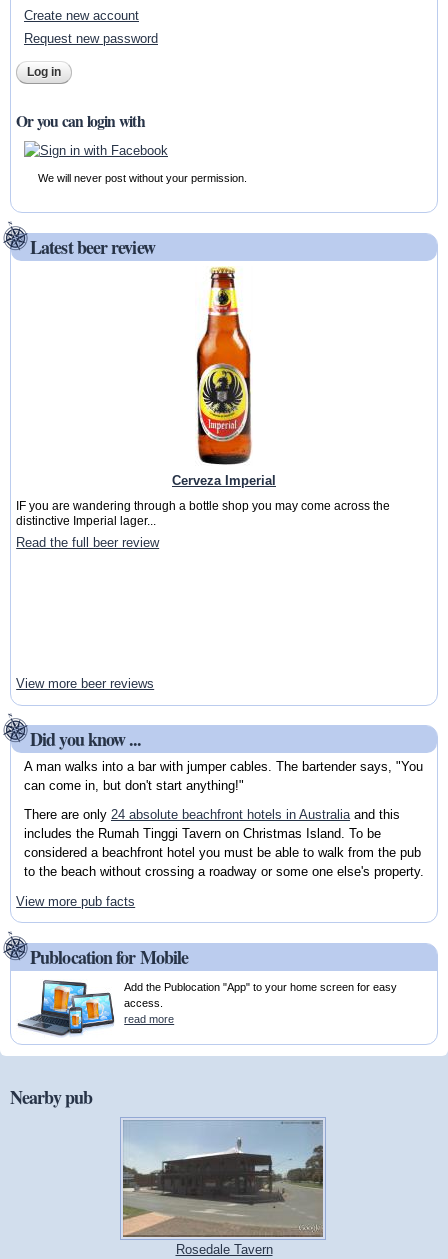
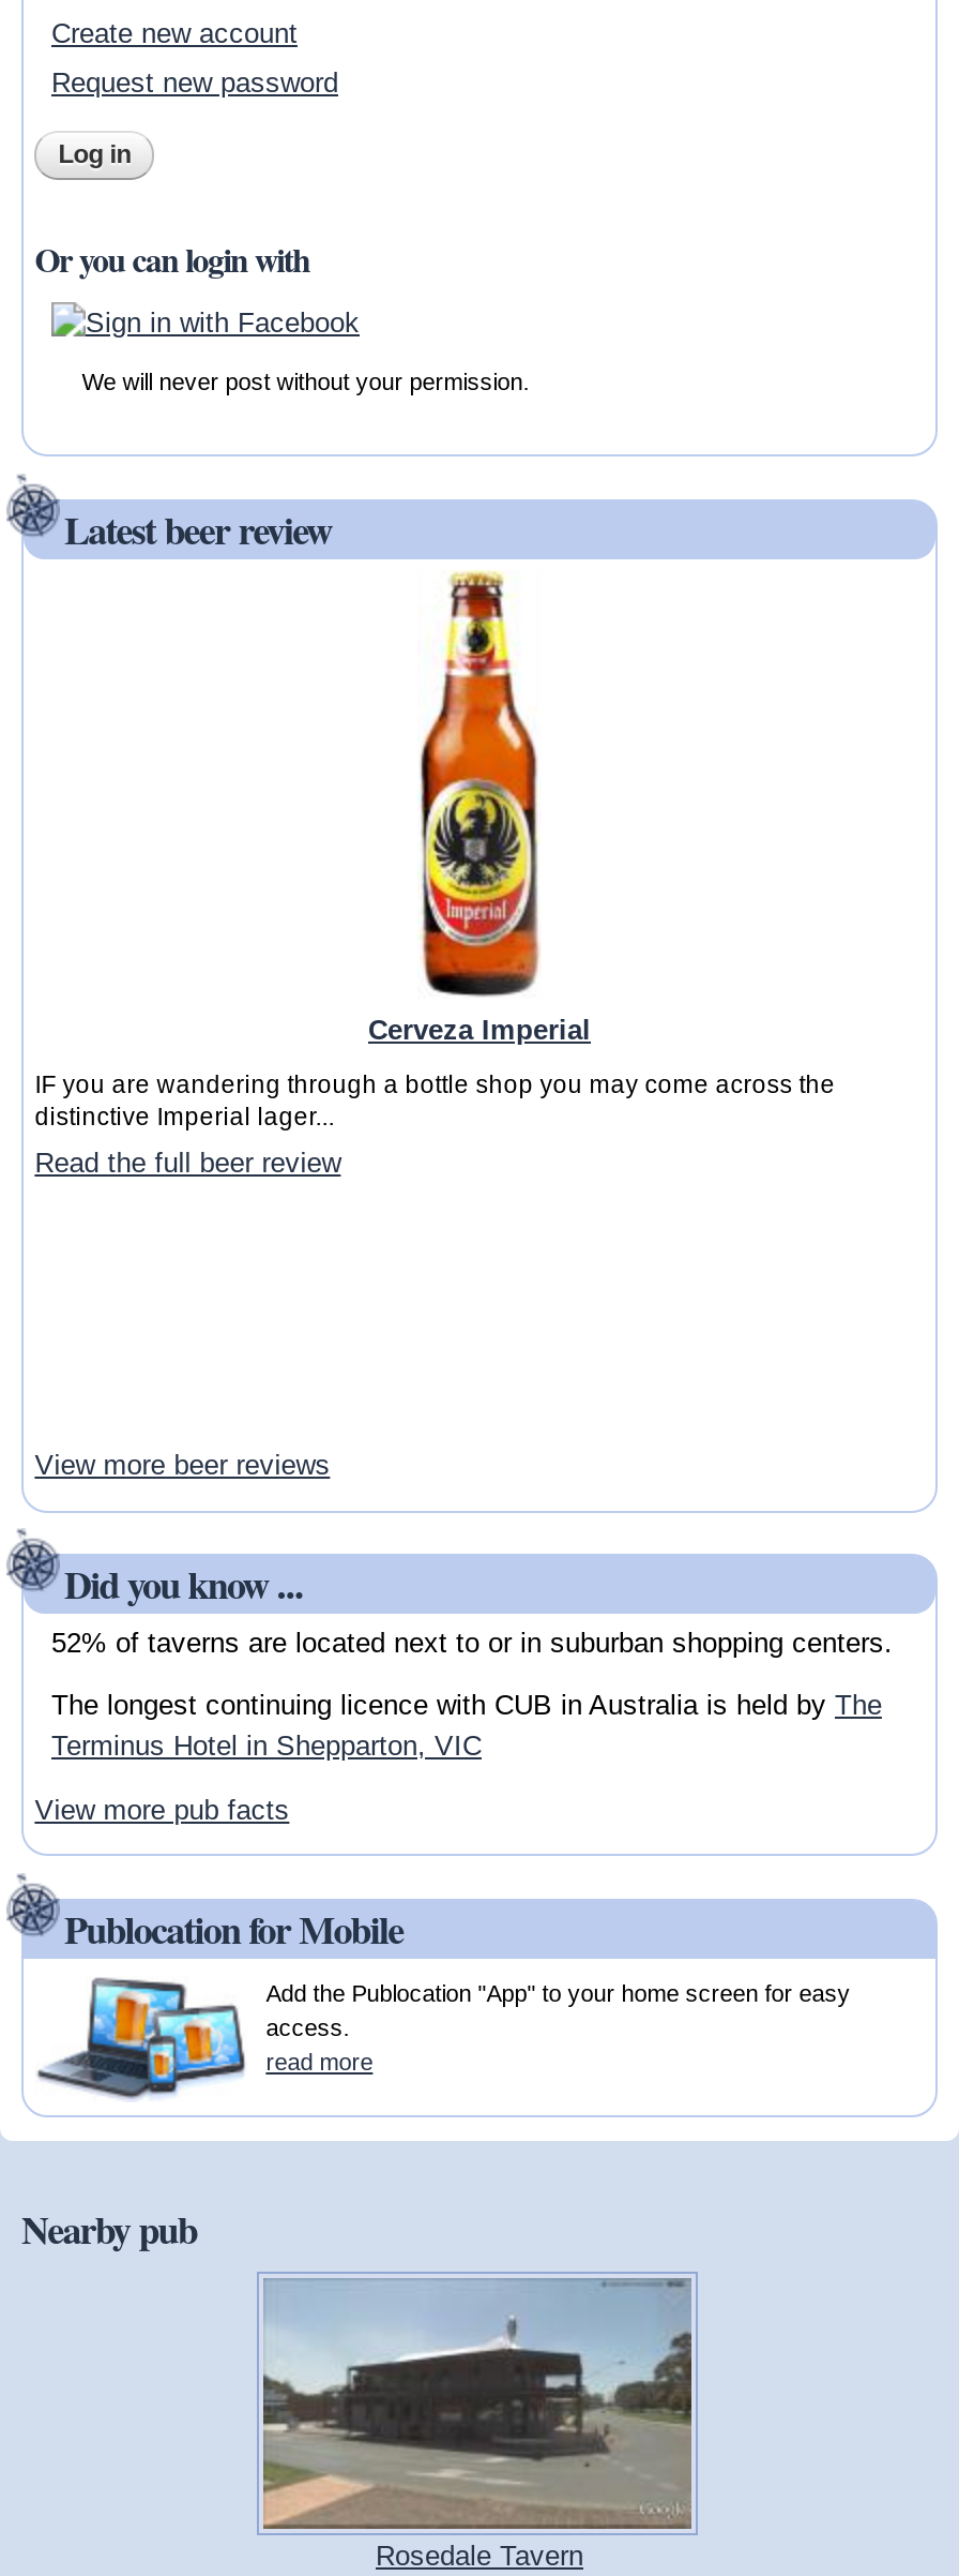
- A man walks into a bar with jumper cables. The bartender says, "You
- can come in, but don't start anything!"
+ 52% of taverns are located next to or in suburban shopping centers.

- There are only 24 absolute beachfront hotels in Australia and this
- includes the Rumah Tinggi Tavern on Christmas Island. To be
- considered a beachfront hotel you must be able to walk from the pub
- to the beach without crossing a roadway or some one else's property.
+ The longest continuing licence with CUB in Australia is held by The
+ Terminus Hotel in Shepparton, VIC
